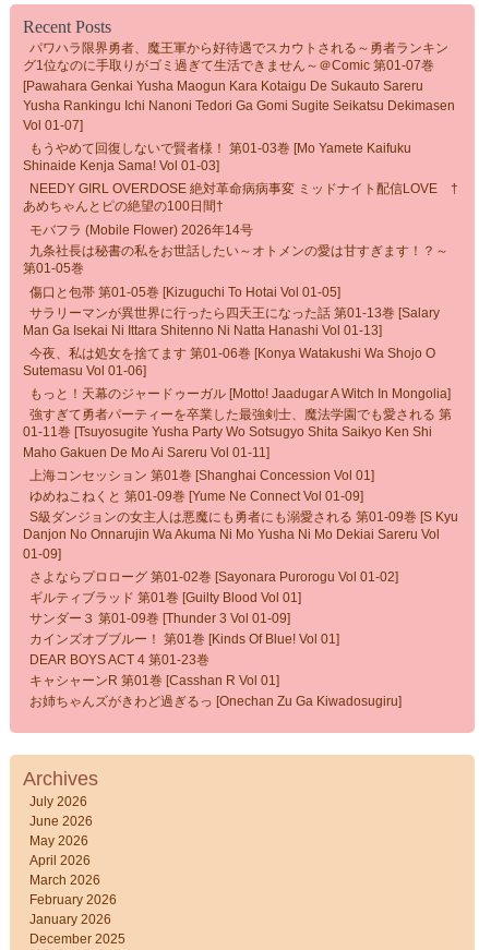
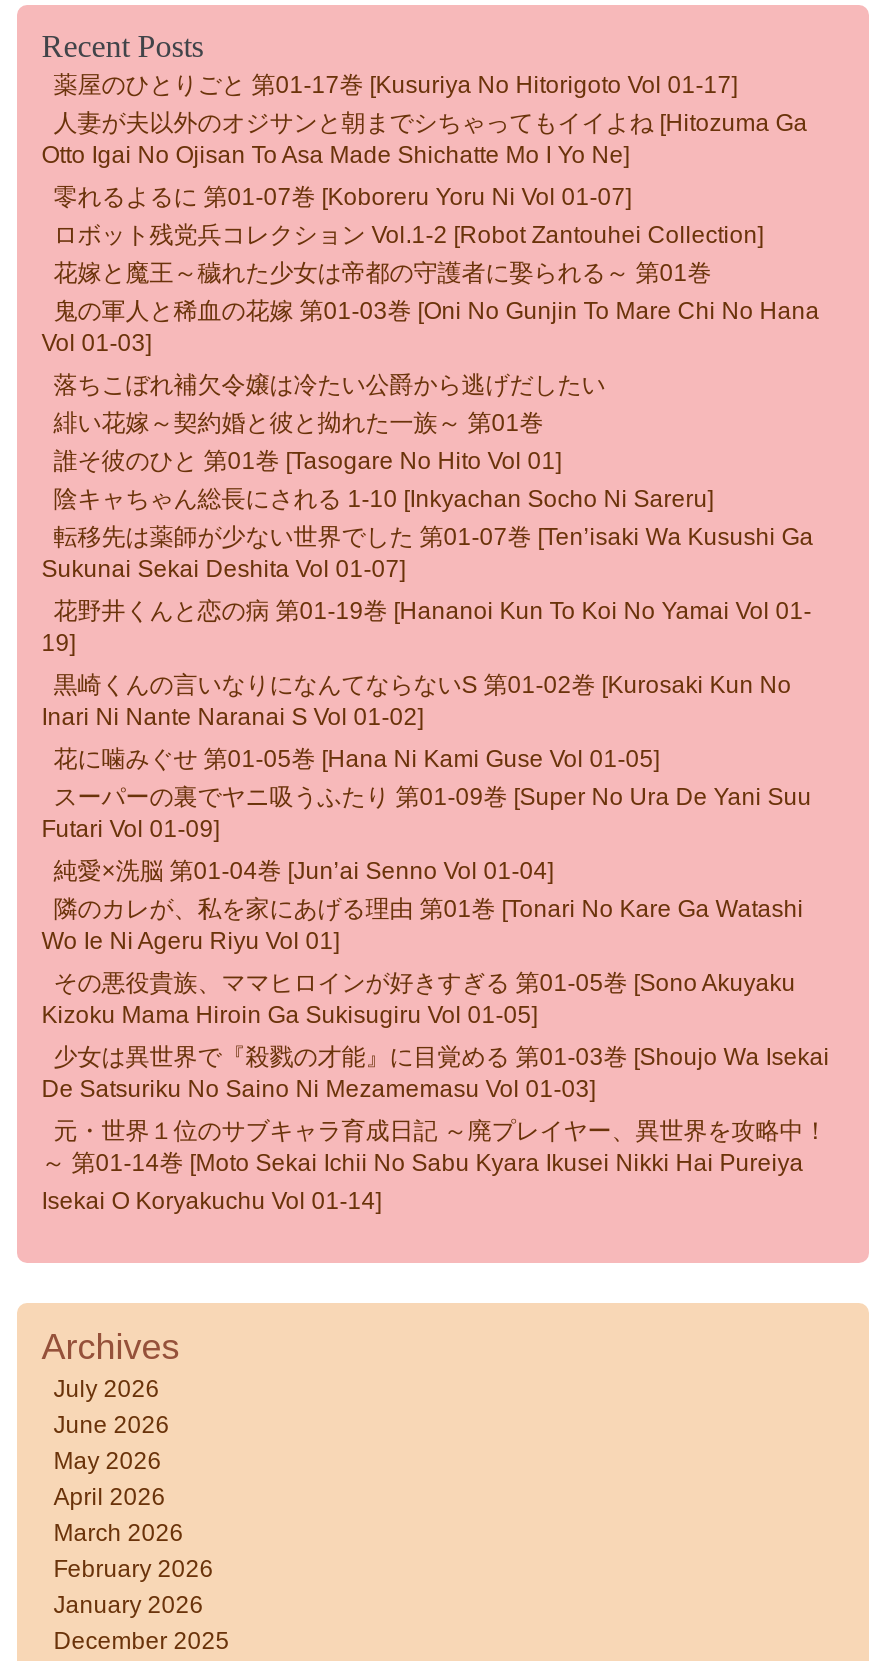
- パワハラ限界勇者、魔王軍から好待遇でスカウトされる～勇者ランキン
- グ1位なのに手取りがゴミ過ぎて生活できません～＠comic 第01-07巻
- [Pawahara Genkai Yusha Maogun Kara Kotaigu De Sukauto Sareru
- Yusha Rankingu Ichi Nanoni Tedori Ga Gomi Sugite Seikatsu Dekimasen
- Vol 01-07]
- もうやめて回復しないで賢者様！ 第01-03巻 [Mo Yamete Kaifuku
- Shinaide Kenja Sama! Vol 01-03]
- NEEDY GIRL OVERDOSE 絶対革命病病事変 ミッドナイト配信LOVE †
- あめちゃんとピの絶望の100日間†
- モバフラ (mobile Flower) 2026年14号
- 九条社長は秘書の私をお世話したい～オトメンの愛は甘すぎます！？～
- 第01-05巻
- 傷口と包帯 第01-05巻 [Kizuguchi To Hotai Vol 01-05]
- サラリーマンが異世界に行ったら四天王になった話 第01-13巻 [Salary
- Man Ga Isekai Ni Ittara Shitenno Ni Natta Hanashi Vol 01-13]
- 今夜、私は処女を捨てます 第01-06巻 [Konya Watakushi Wa Shojo O
- Sutemasu Vol 01-06]
- もっと！天幕のジャードゥーガル [Motto! Jaadugar A Witch In Mongolia]
- 強すぎて勇者パーティーを卒業した最強剣士、魔法学園でも愛される 第
- 01-11巻 [Tsuyosugite Yusha Party Wo Sotsugyo Shita Saikyo Ken Shi
- Maho Gakuen De Mo Ai Sareru Vol 01-11]
- 上海コンセッション 第01巻 [Shanghai Concession Vol 01]
- ゆめねこねくと 第01-09巻 [Yume Ne Connect Vol 01-09]
- S級ダンジョンの女主人は悪魔にも勇者にも溺愛される 第01-09巻 [S Kyu
- Danjon No Onnarujin Wa Akuma Ni Mo Yusha Ni Mo Dekiai Sareru Vol
- 01-09]
- さよならプロローグ 第01-02巻 [Sayonara Purorogu Vol 01-02]
- ギルティブラッド 第01巻 [Guilty Blood Vol 01]
- サンダー３ 第01-09巻 [Thunder 3 Vol 01-09]
- カインズオブブルー！ 第01巻 [Kinds Of Blue! Vol 01]
- DEAR BOYS ACT 4 第01-23巻
- キャシャーンR 第01巻 [Casshan R Vol 01]
- お姉ちゃんズがきわど過ぎるっ [Onechan Zu Ga Kiwadosugiru]
+ 薬屋のひとりごと 第01-17巻 [Kusuriya No Hitorigoto Vol 01-17]
+ 人妻が夫以外のオジサンと朝までシちゃってもイイよね [Hitozuma Ga
+ Otto Igai No Ojisan To Asa Made Shichatte Mo I Yo Ne]
+ 零れるよるに 第01-07巻 [Koboreru Yoru Ni Vol 01-07]
+ ロボット残党兵コレクション Vol.1-2 [Robot Zantouhei Collection]
+ 花嫁と魔王～穢れた少女は帝都の守護者に娶られる～ 第01巻
+ 鬼の軍人と稀血の花嫁 第01-03巻 [Oni No Gunjin To Mare Chi No Hana
+ Vol 01-03]
+ 落ちこぼれ補欠令嬢は冷たい公爵から逃げだしたい
+ 緋い花嫁～契約婚と彼と拗れた一族～ 第01巻
+ 誰そ彼のひと 第01巻 [Tasogare No Hito Vol 01]
+ 陰キャちゃん総長にされる 1-10 [Inkyachan Socho Ni Sareru]
+ 転移先は薬師が少ない世界でした 第01-07巻 [Ten’isaki Wa Kusushi Ga
+ Sukunai Sekai Deshita Vol 01-07]
+ 花野井くんと恋の病 第01-19巻 [Hananoi Kun To Koi No Yamai Vol 01-
+ 19]
+ 黒崎くんの言いなりになんてならないS 第01-02巻 [Kurosaki Kun No
+ Inari Ni Nante Naranai S Vol 01-02]
+ 花に噛みぐせ 第01-05巻 [Hana Ni Kami Guse Vol 01-05]
+ スーパーの裏でヤニ吸うふたり 第01-09巻 [Super No Ura De Yani Suu
+ Futari Vol 01-09]
+ 純愛×洗脳 第01-04巻 [jun’ai Senno Vol 01-04]
+ 隣のカレが、私を家にあげる理由 第01巻 [Tonari No Kare Ga Watashi
+ Wo Ie Ni Ageru Riyu Vol 01]
+ その悪役貴族、ママヒロインが好きすぎる 第01-05巻 [Sono Akuyaku
+ Kizoku Mama Hiroin Ga Sukisugiru Vol 01-05]
+ 少女は異世界で『殺戮の才能』に目覚める 第01-03巻 [Shoujo Wa Isekai
+ De Satsuriku No Saino Ni Mezamemasu Vol 01-03]
+ 元・世界１位のサブキャラ育成日記 ～廃プレイヤー、異世界を攻略中！
+ ～ 第01-14巻 [Moto Sekai Ichii No Sabu Kyara Ikusei Nikki Hai Pureiya
+ Isekai O Koryakuchu Vol 01-14]
